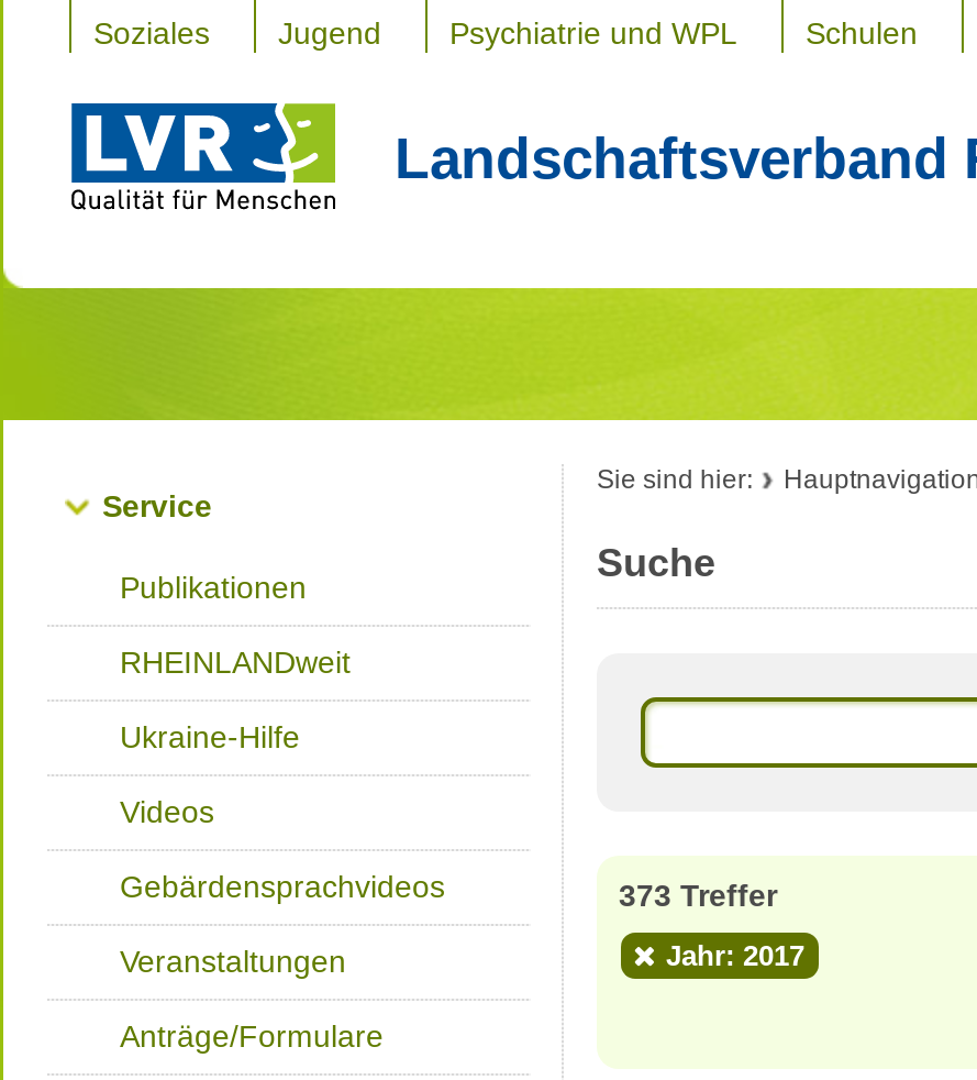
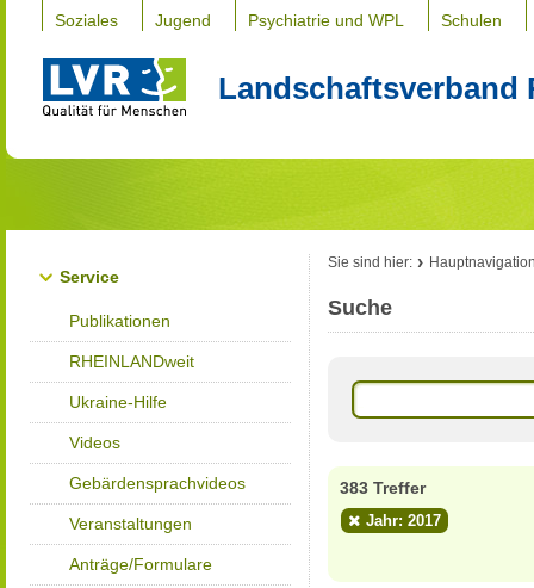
- 373 Treffer
+ 383 Treffer
